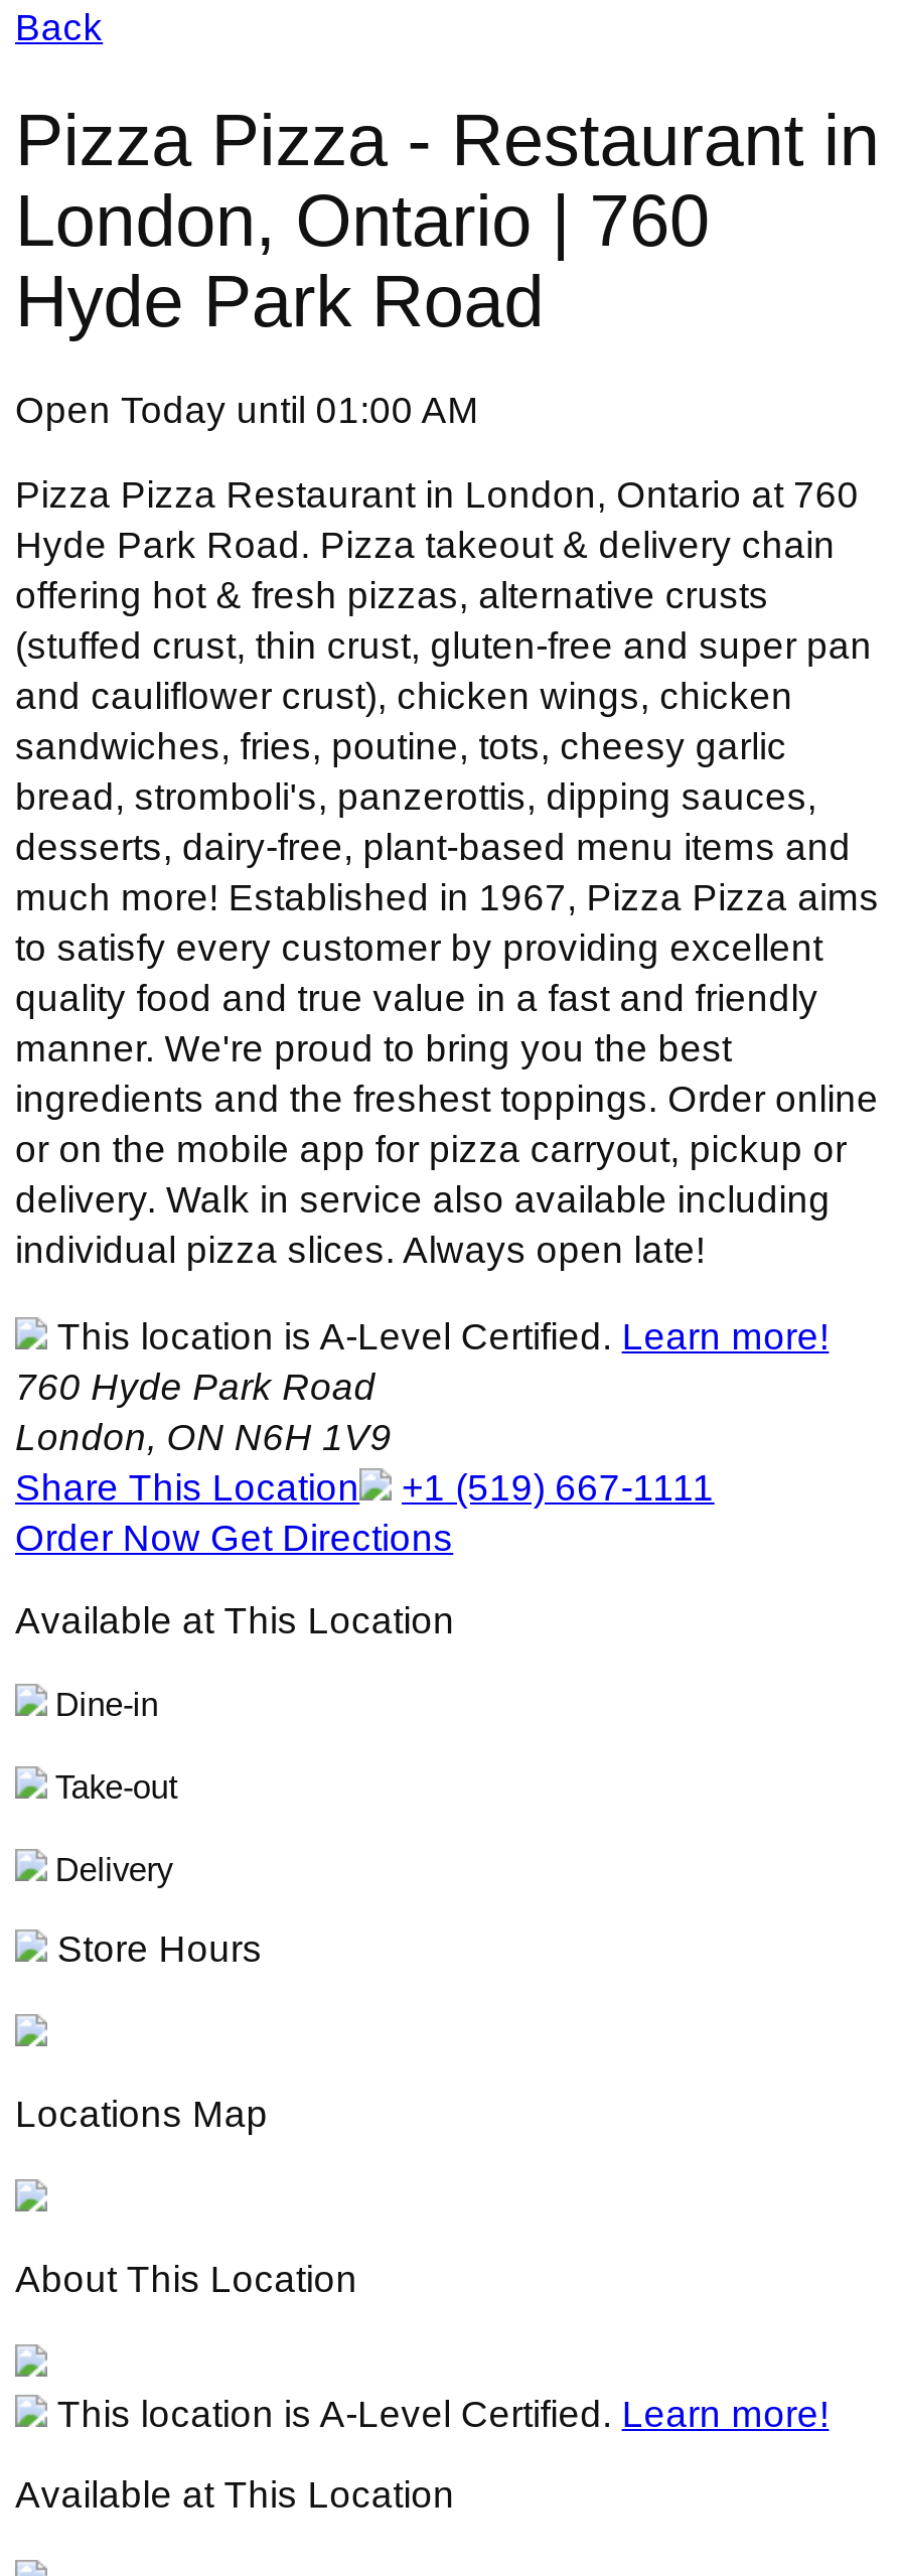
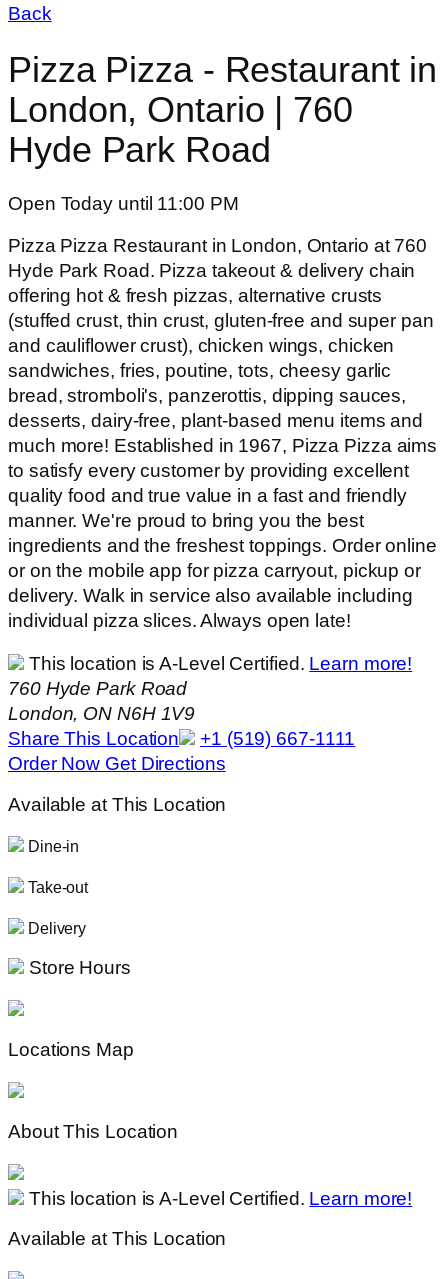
- Open Today until 01:00 AM
+ Open Today until 11:00 PM
